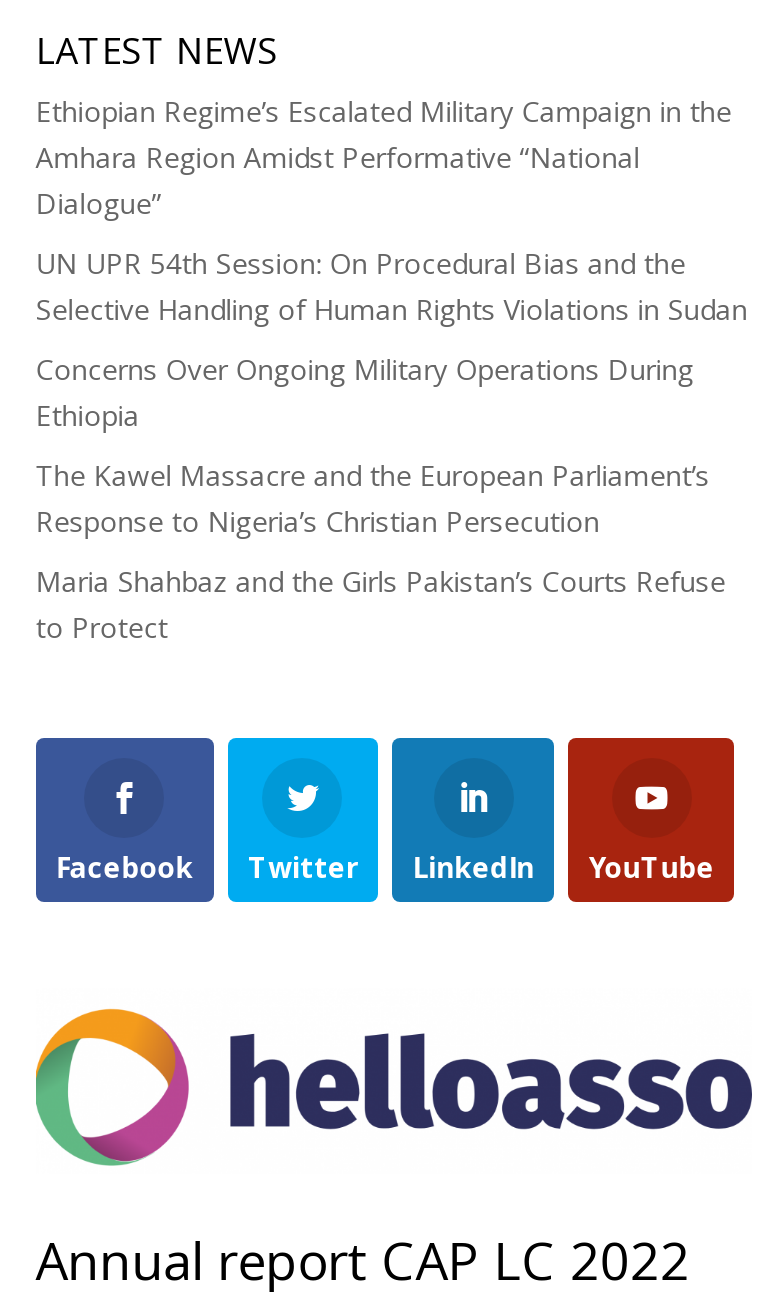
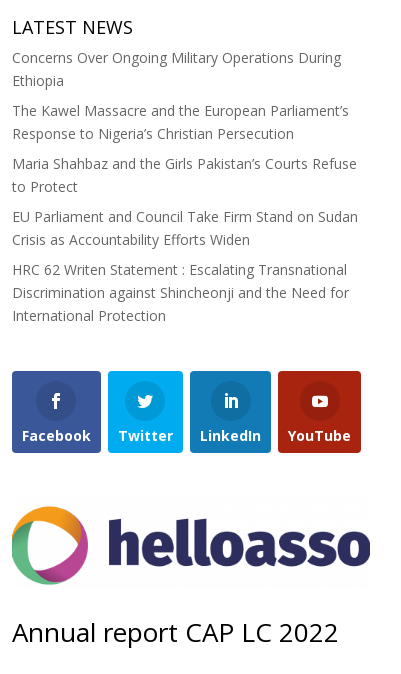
- Ethiopian Regime’s Escalated Military Campaign in the
- Amhara Region Amidst Performative “National
- Dialogue”
- UN UPR 54th Session: On Procedural Bias and the
- Selective Handling of Human Rights Violations in Sudan

moved up: Concerns Over Ongoing Military Operations During | Ethiopia | The Kawel Massacre and the European Parliament’s | Response to Nigeria’s Christian Persecution | Maria Shahbaz and the Girls Pakistan’s Courts Refuse | to Protect

+ EU Parliament and Council Take Firm Stand on Sudan
+ Crisis as Accountability Efforts Widen
+ HRC 62 Writen Statement : Escalating Transnational
+ Discrimination against Shincheonji and the Need for
+ International Protection
